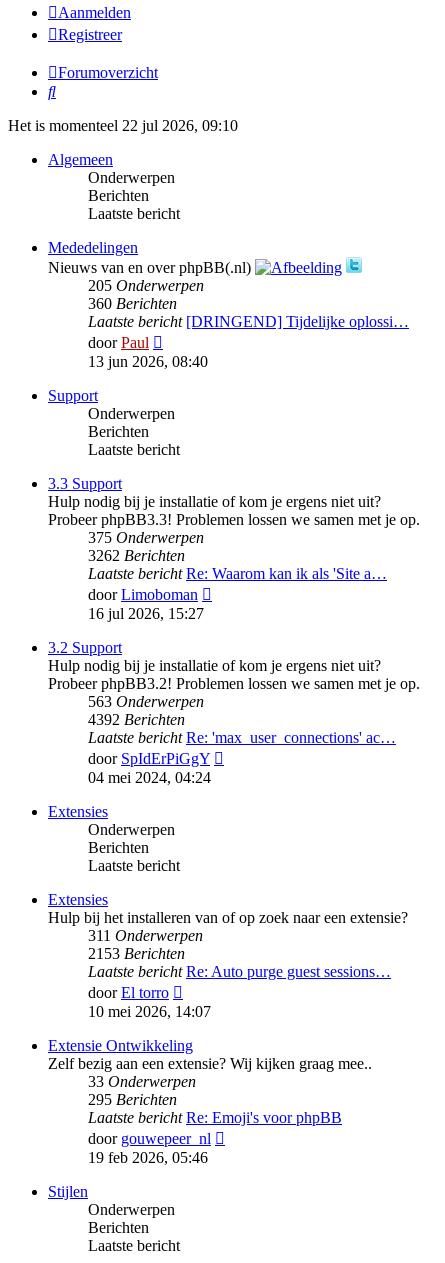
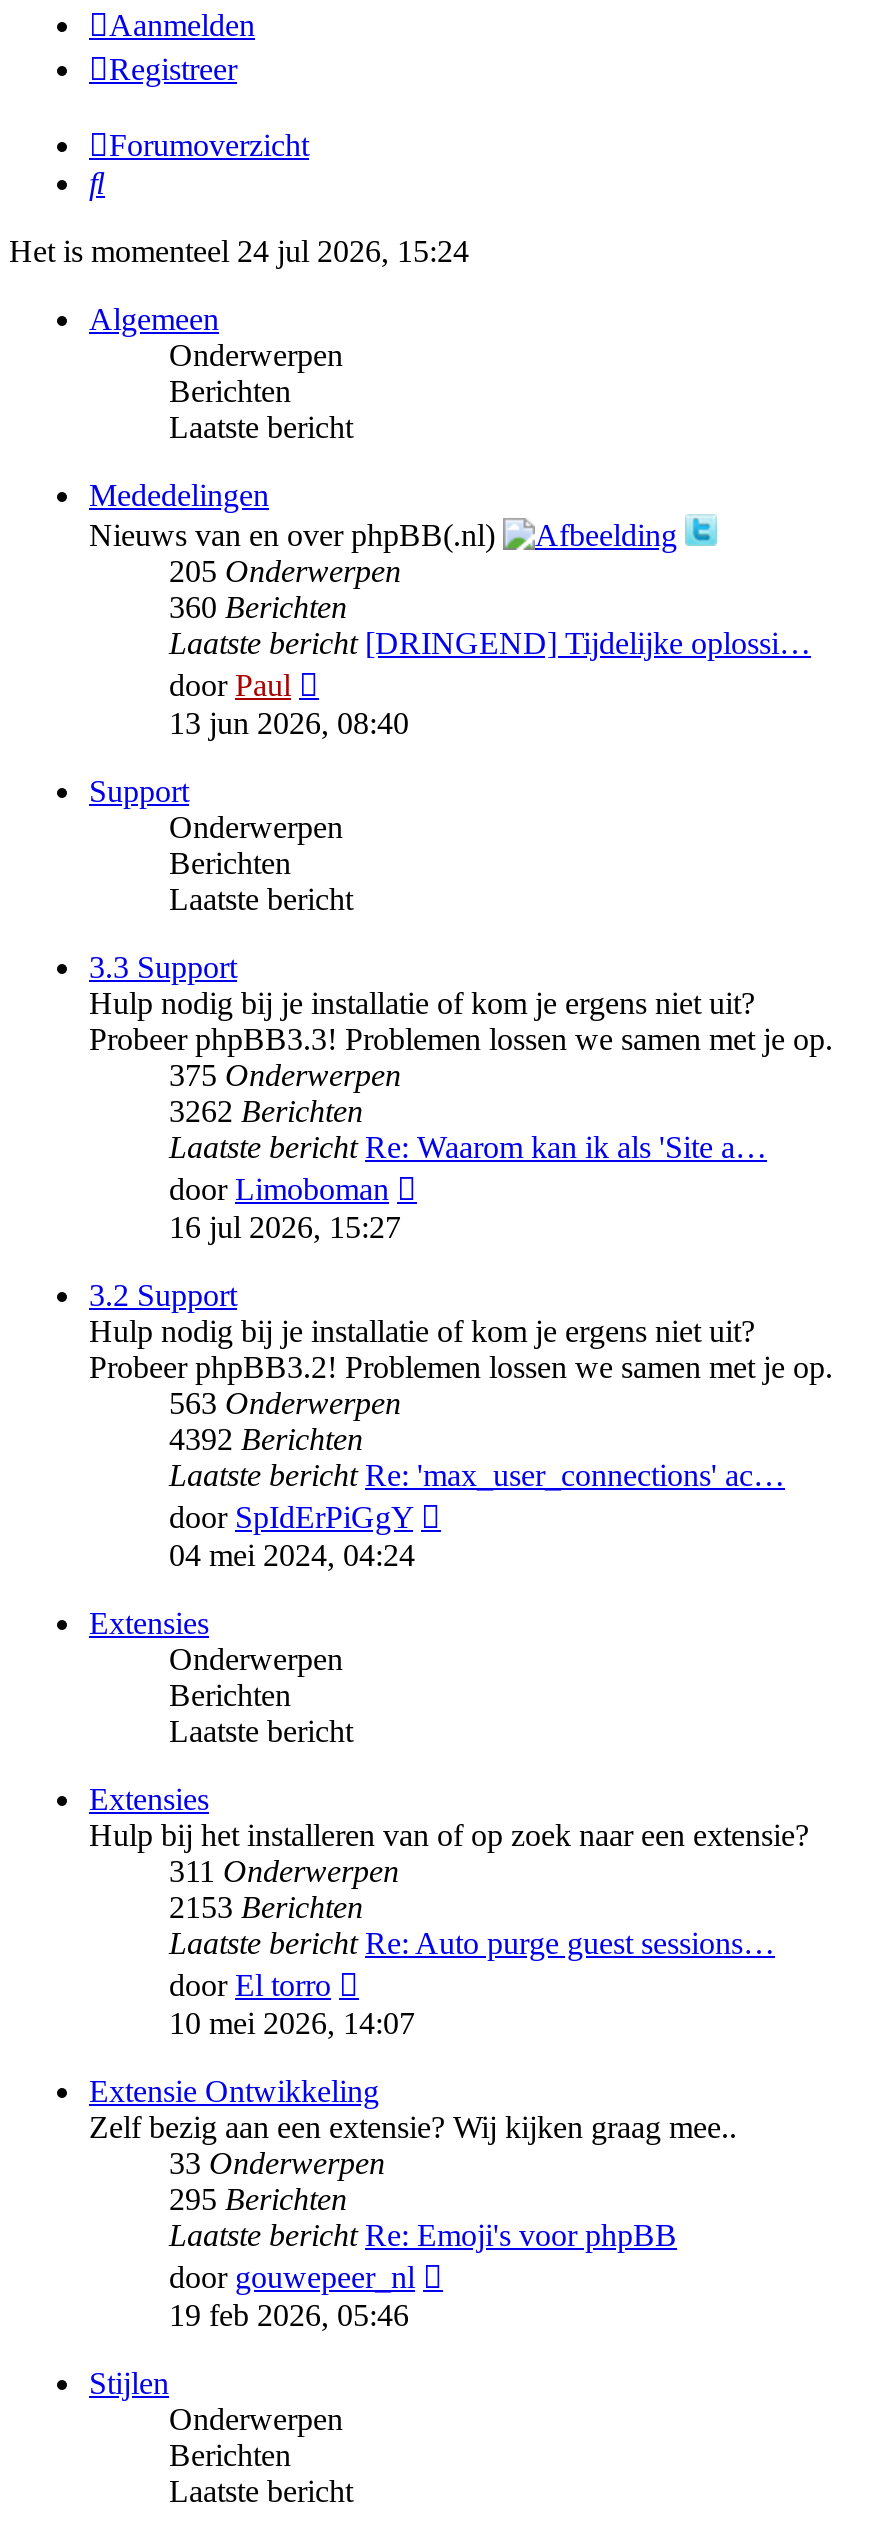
- Het is momenteel 22 jul 2026, 09:10
+ Het is momenteel 24 jul 2026, 15:24
